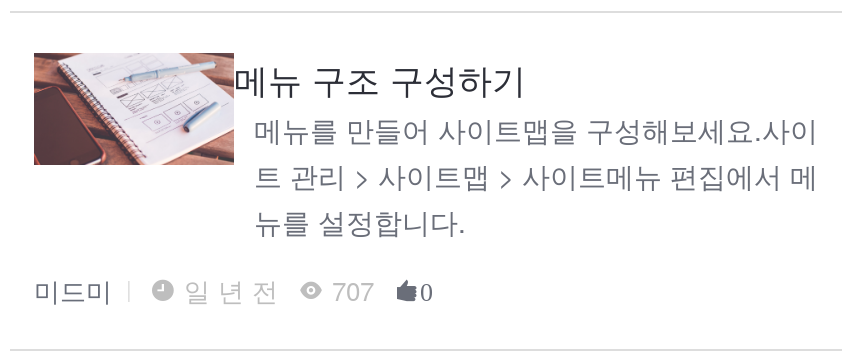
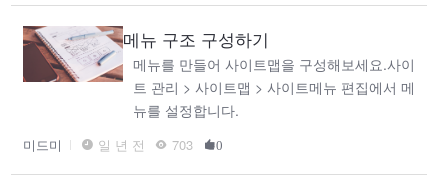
- 미드미 일 년 전 707 0
+ 미드미 일 년 전 703 0
